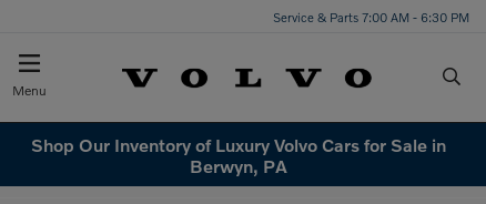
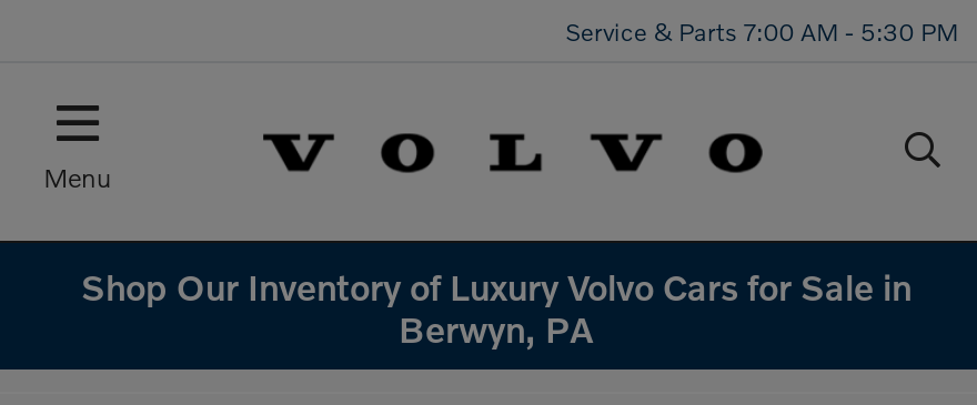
- Service & Parts 7:00 AM - 6:30 PM
+ Service & Parts 7:00 AM - 5:30 PM
